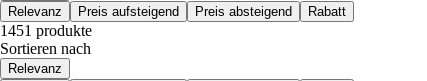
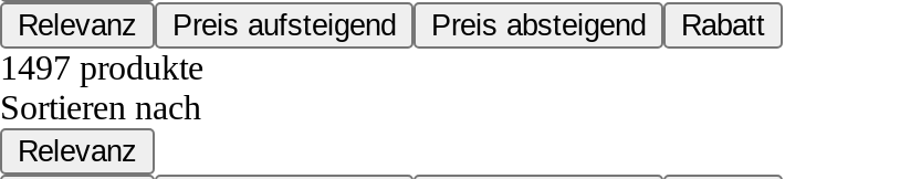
- 1451 produkte
+ 1497 produkte
